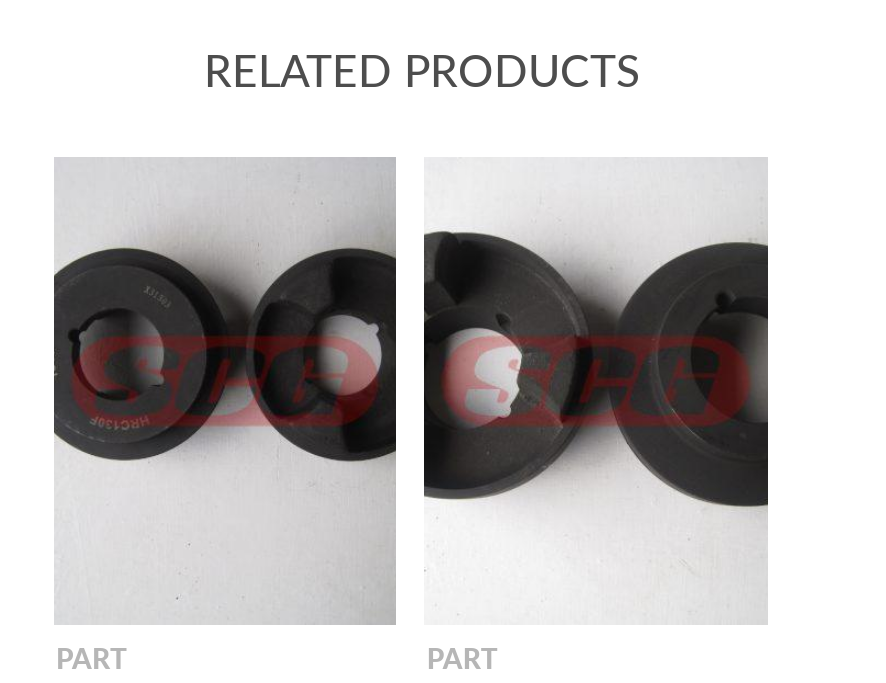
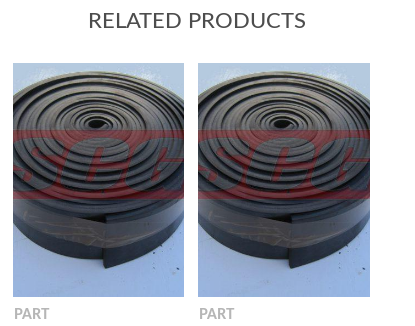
- [image]
+ [image]

- [image]
+ [image]
